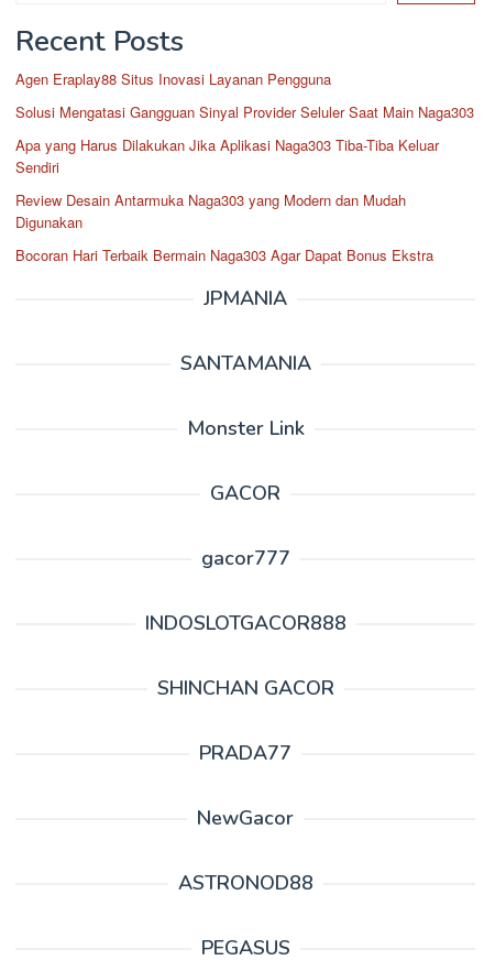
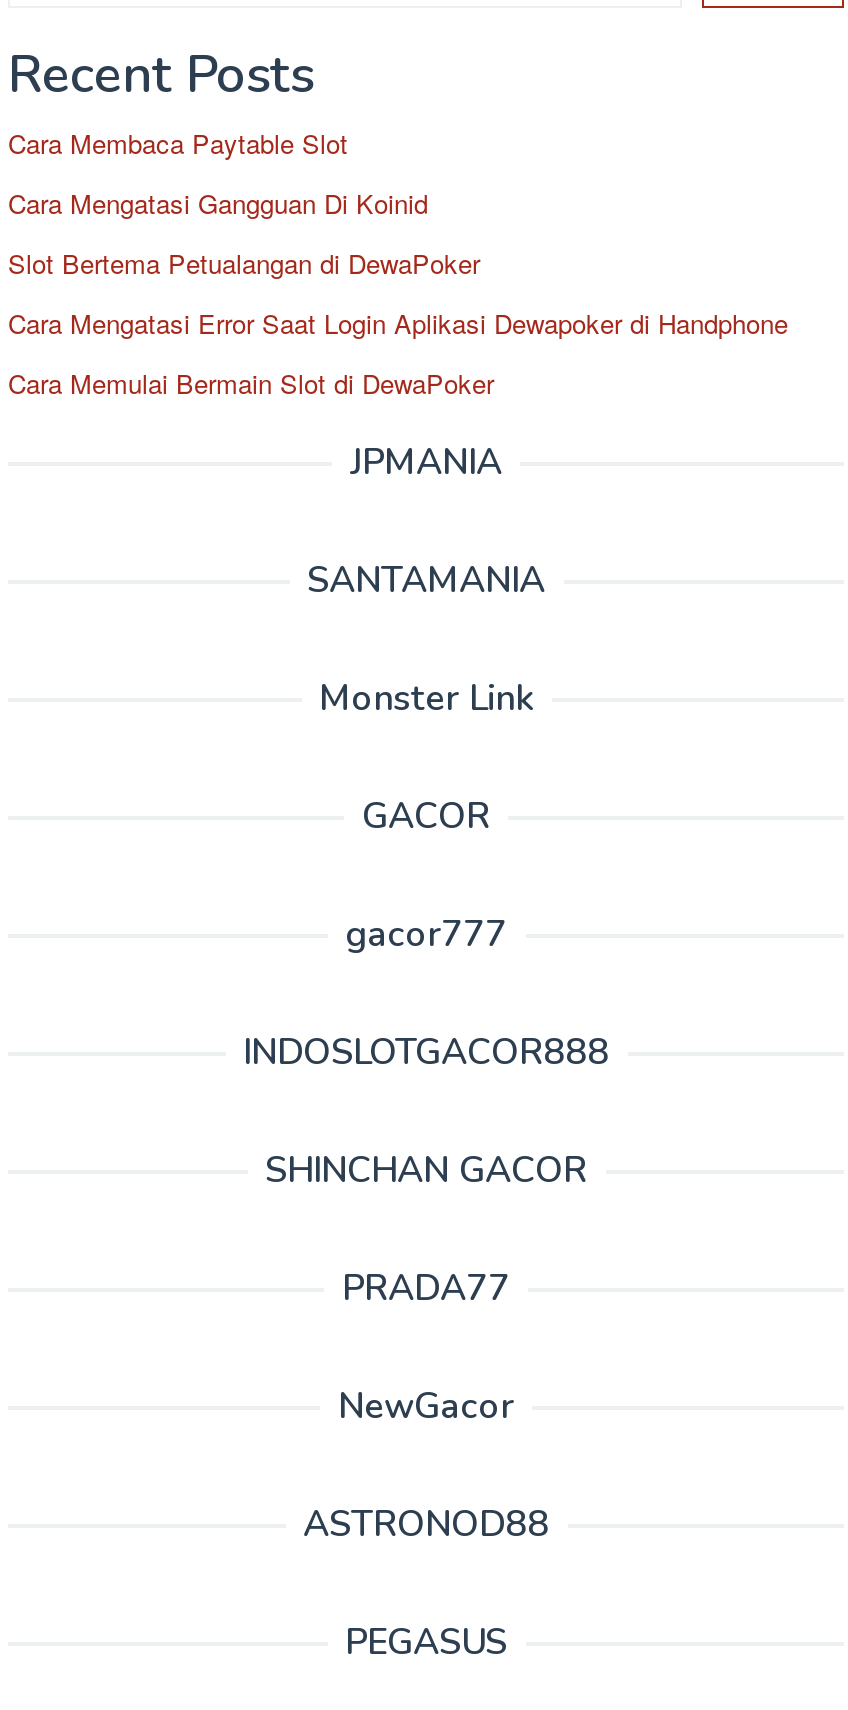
- Agen Eraplay88 Situs Inovasi Layanan Pengguna
+ Cara Membaca Paytable Slot

- Solusi Mengatasi Gangguan Sinyal Provider Seluler Saat Main Naga303
+ Cara Mengatasi Gangguan Di Koinid

- Apa yang Harus Dilakukan Jika Aplikasi Naga303 Tiba-Tiba Keluar
- Sendiri
+ Slot Bertema Petualangan di DewaPoker

- Review Desain Antarmuka Naga303 yang Modern dan Mudah
- Digunakan
+ Cara Mengatasi Error Saat Login Aplikasi Dewapoker di Handphone

- Bocoran Hari Terbaik Bermain Naga303 Agar Dapat Bonus Ekstra
+ Cara Memulai Bermain Slot di DewaPoker
